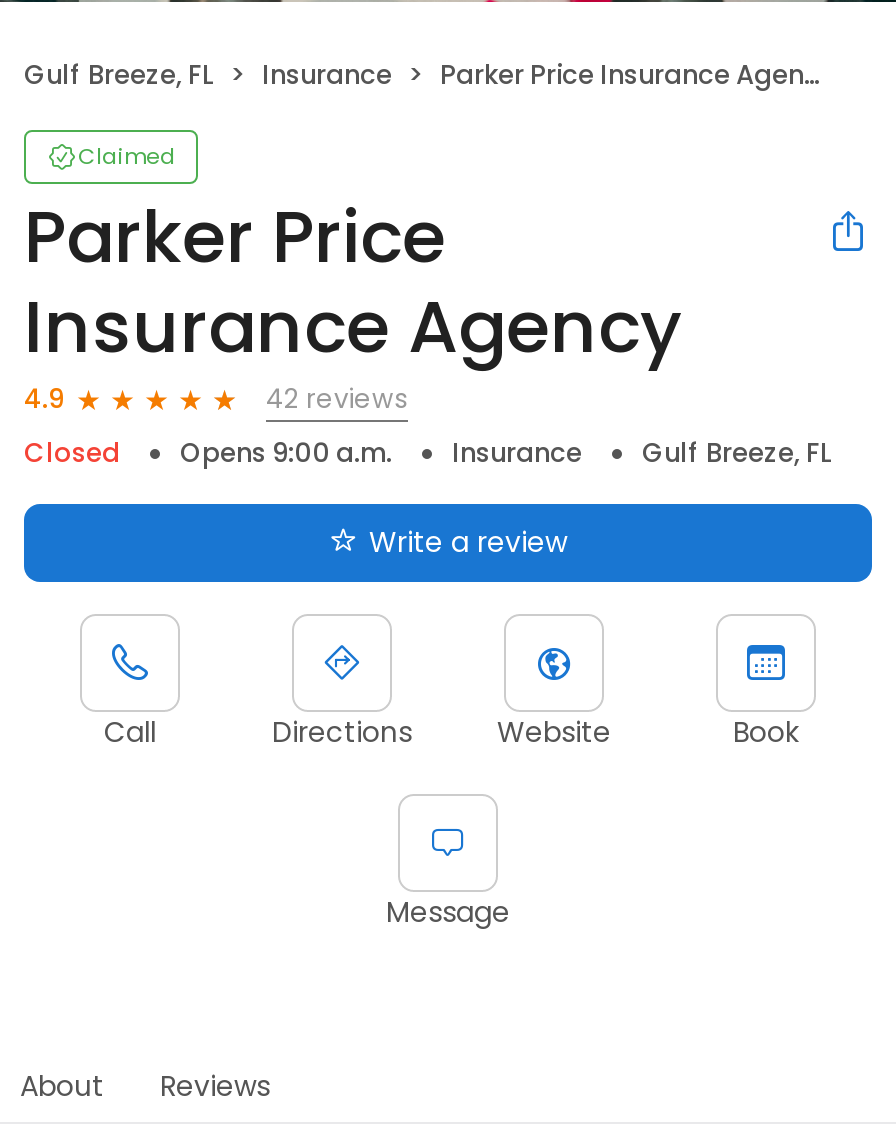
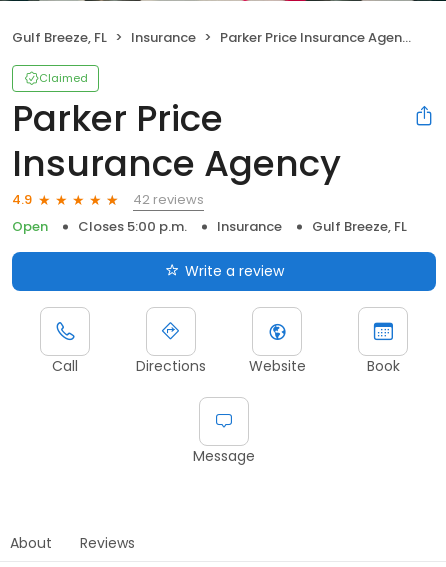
- Closed
- Opens 9:00 a.m.
+ Open
+ Closes 5:00 p.m.
